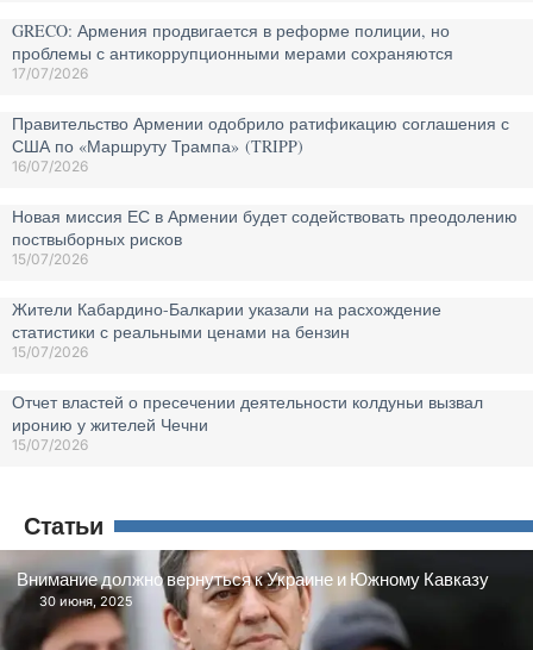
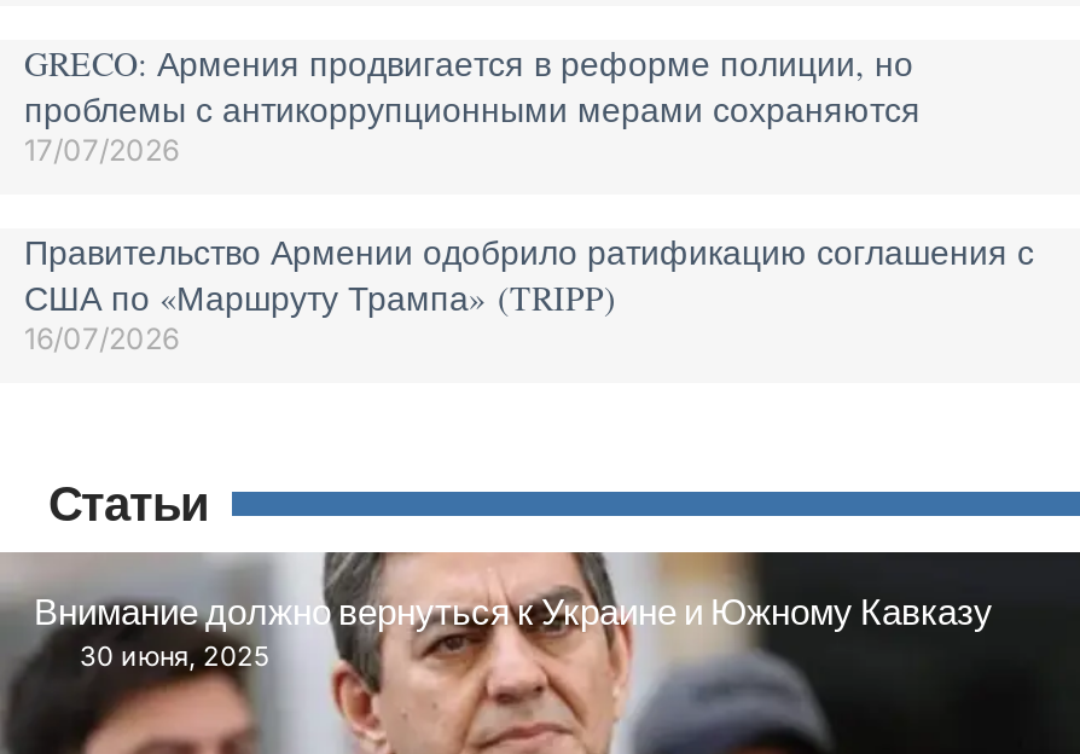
- Новая миссия ЕС в Армении будет содействовать преодолению
- поствыборных рисков
- 15/07/2026
- Жители Кабардино-Балкарии указали на расхождение
- статистики с реальными ценами на бензин
- 15/07/2026
- Отчет властей о пресечении деятельности колдуньи вызвал
- иронию у жителей Чечни
- 15/07/2026
